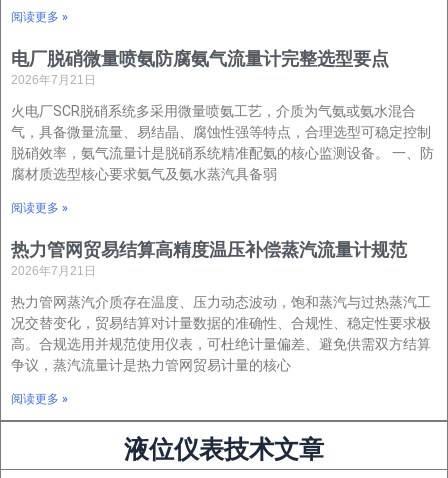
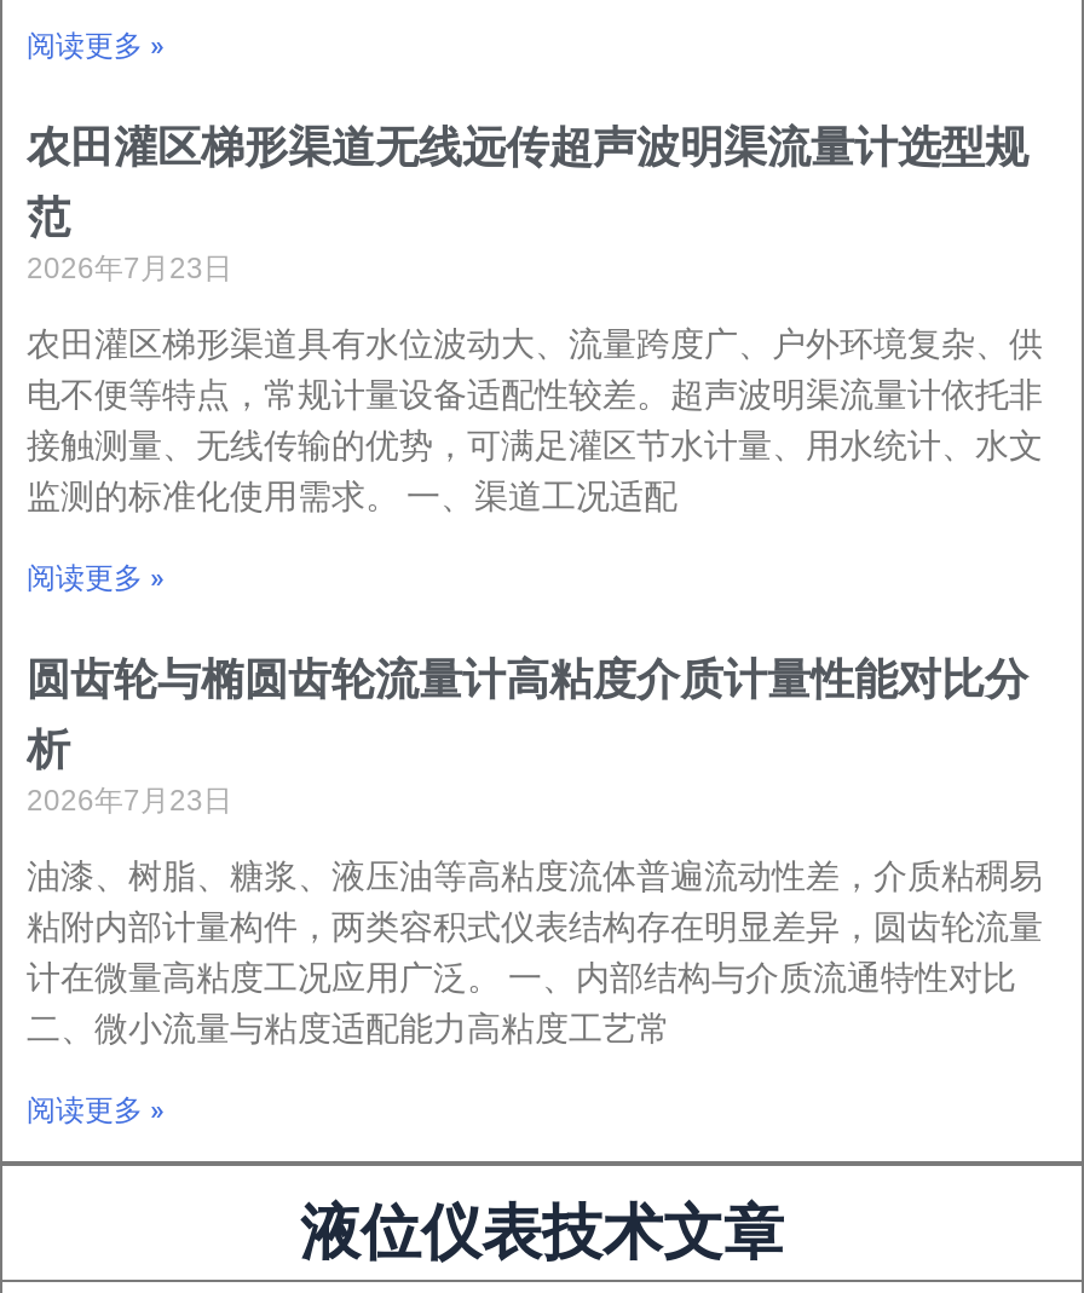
- 电厂脱硝微量喷氨防腐氨气流量计完整选型要点
- 2026年7月21日
+ 农田灌区梯形渠道无线远传超声波明渠流量计选型规
+ 范
+ 2026年7月23日

- 火电厂SCR脱硝系统多采用微量喷氨工艺，介质为气氨或氨水混合
- 气，具备微量流量、易结晶、腐蚀性强等特点，合理选型可稳定控制
- 脱硝效率，氨气流量计是脱硝系统精准配氨的核心监测设备。 一、防
- 腐材质选型核心要求氨气及氨水蒸汽具备弱
+ 农田灌区梯形渠道具有水位波动大、流量跨度广、户外环境复杂、供
+ 电不便等特点，常规计量设备适配性较差。超声波明渠流量计依托非
+ 接触测量、无线传输的优势，可满足灌区节水计量、用水统计、水文
+ 监测的标准化使用需求。 一、渠道工况适配

- 热力管网贸易结算高精度温压补偿蒸汽流量计规范
- 2026年7月21日
+ 圆齿轮与椭圆齿轮流量计高粘度介质计量性能对比分
+ 析
+ 2026年7月23日

- 热力管网蒸汽介质存在温度、压力动态波动，饱和蒸汽与过热蒸汽工
- 况交替变化，贸易结算对计量数据的准确性、合规性、稳定性要求极
- 高。合规选用并规范使用仪表，可杜绝计量偏差、避免供需双方结算
- 争议，蒸汽流量计是热力管网贸易计量的核心
+ 油漆、树脂、糖浆、液压油等高粘度流体普遍流动性差，介质粘稠易
+ 粘附内部计量构件，两类容积式仪表结构存在明显差异，圆齿轮流量
+ 计在微量高粘度工况应用广泛。 一、内部结构与介质流通特性对比
+ 二、微小流量与粘度适配能力高粘度工艺常
